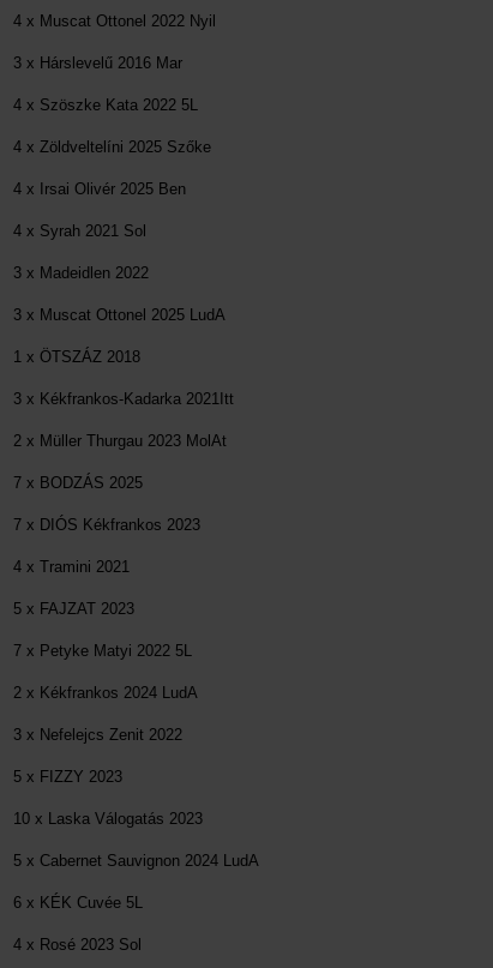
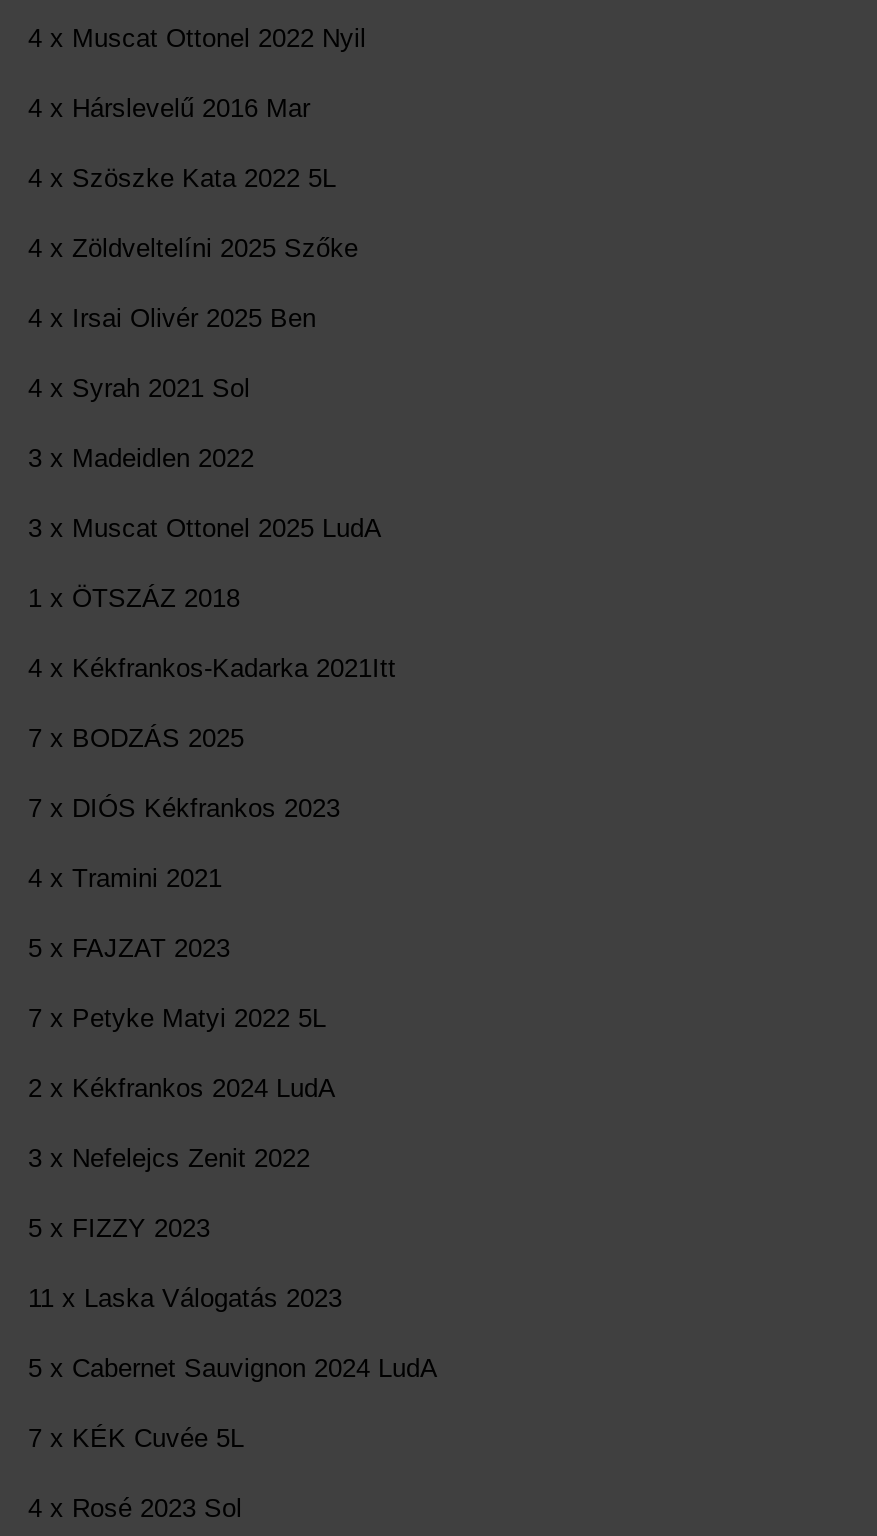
- 3 x Hárslevelű 2016 Mar
+ 4 x Hárslevelű 2016 Mar

- 3 x Kékfrankos-Kadarka 2021Itt
- 2 x Müller Thurgau 2023 MolAt
+ 4 x Kékfrankos-Kadarka 2021Itt

- 10 x Laska Válogatás 2023
+ 11 x Laska Válogatás 2023

- 6 x KÉK Cuvée 5L
+ 7 x KÉK Cuvée 5L
